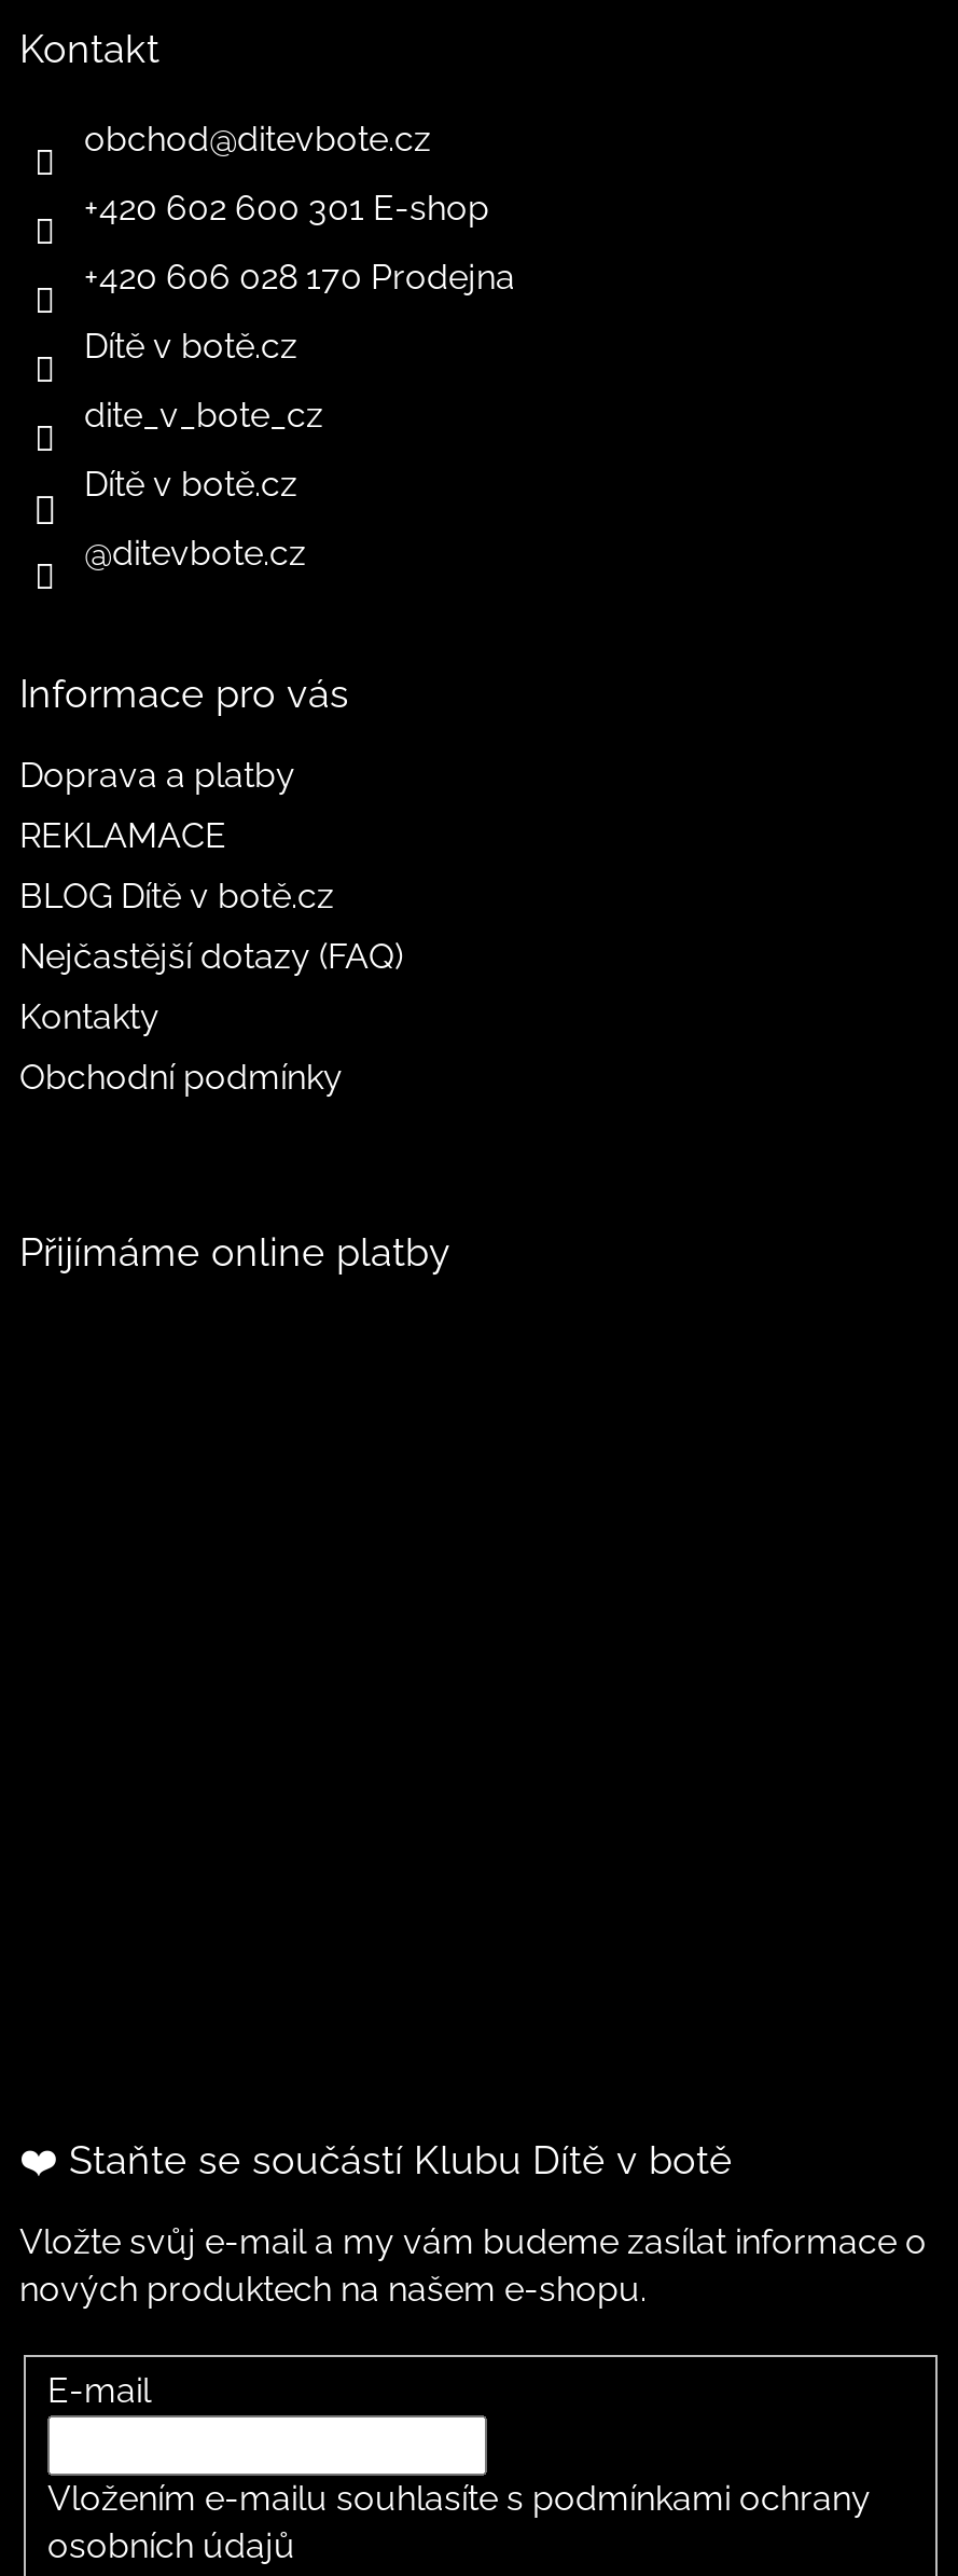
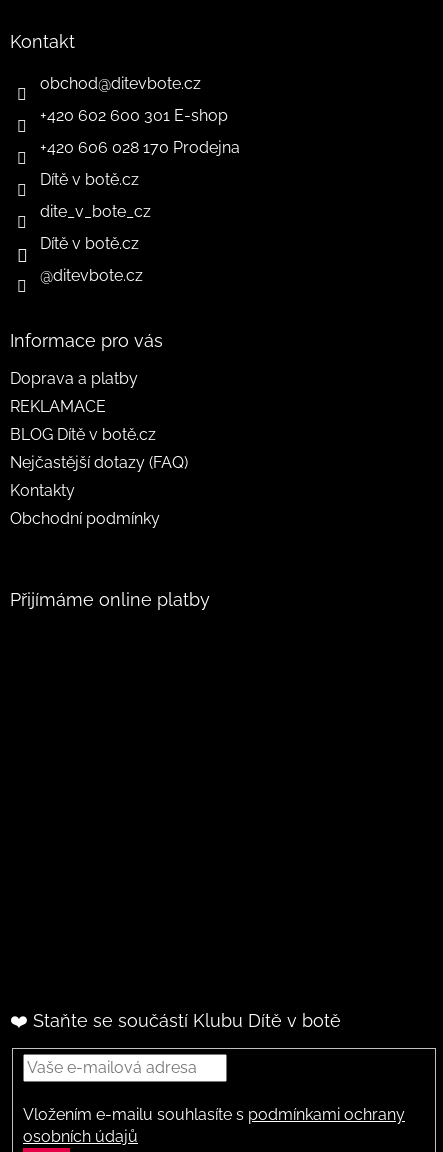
- Vložte svůj e-mail a my vám budeme zasílat informace o
- nových produktech na našem e-shopu.
- E-mail
